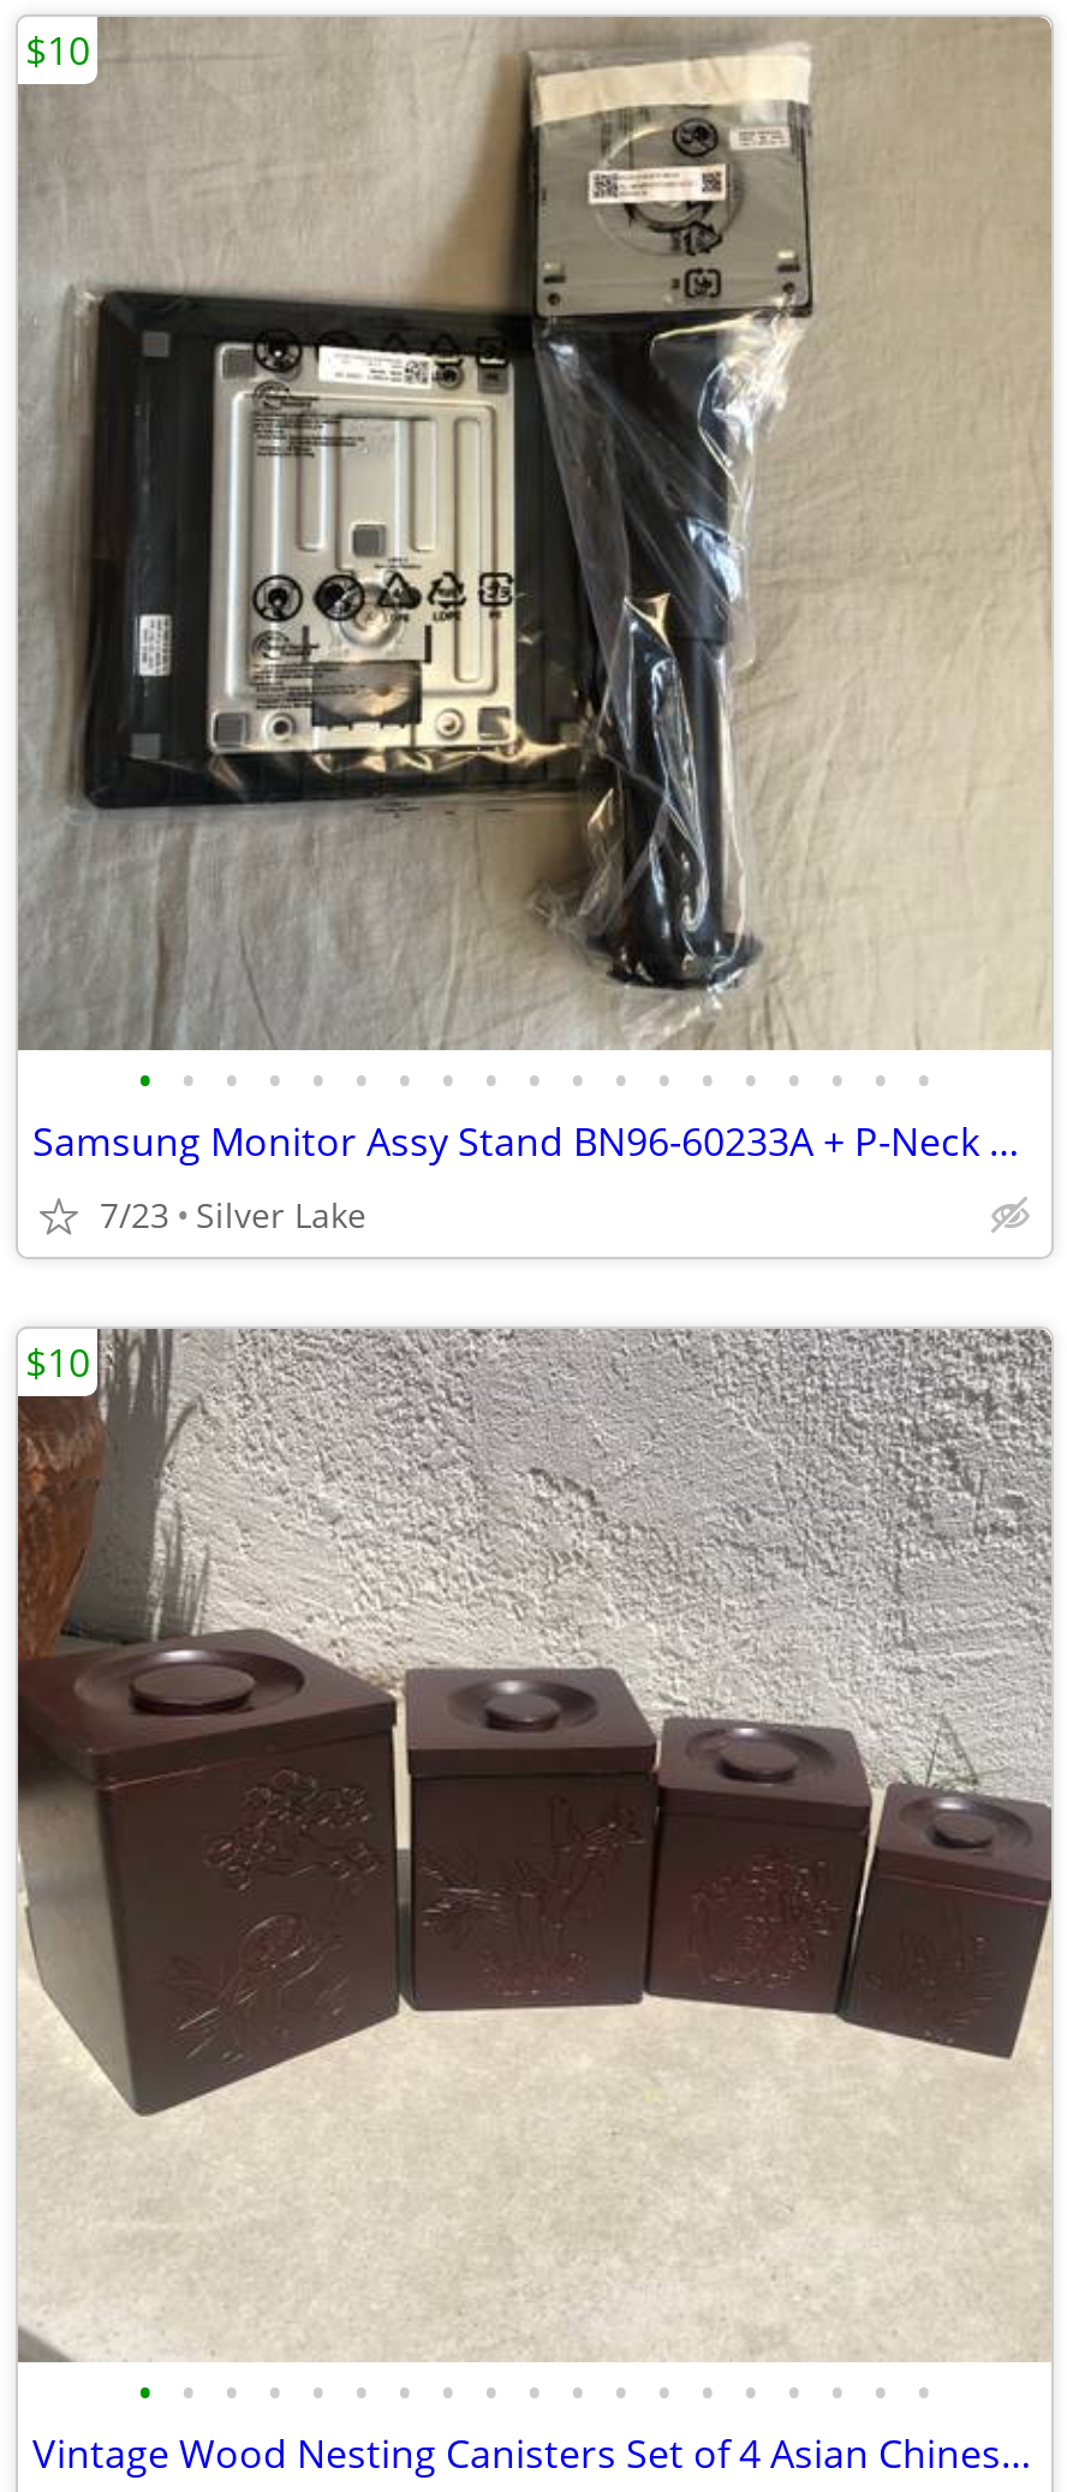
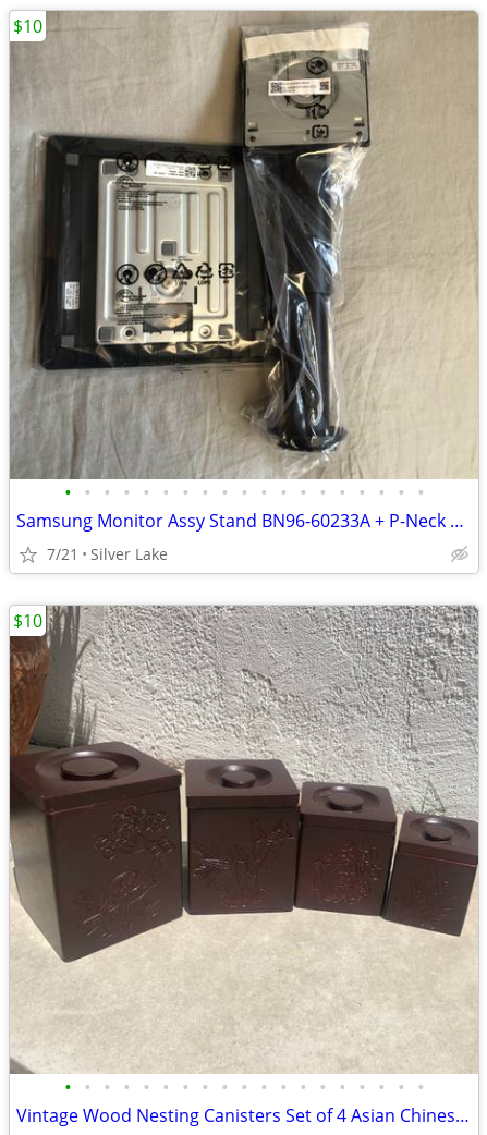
- 7/23 Silver Lake
+ 7/21 Silver Lake
